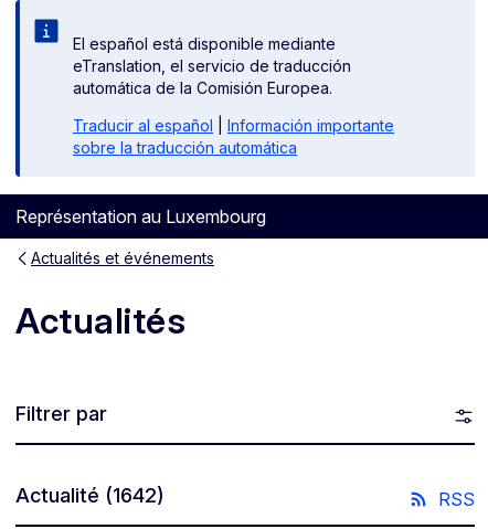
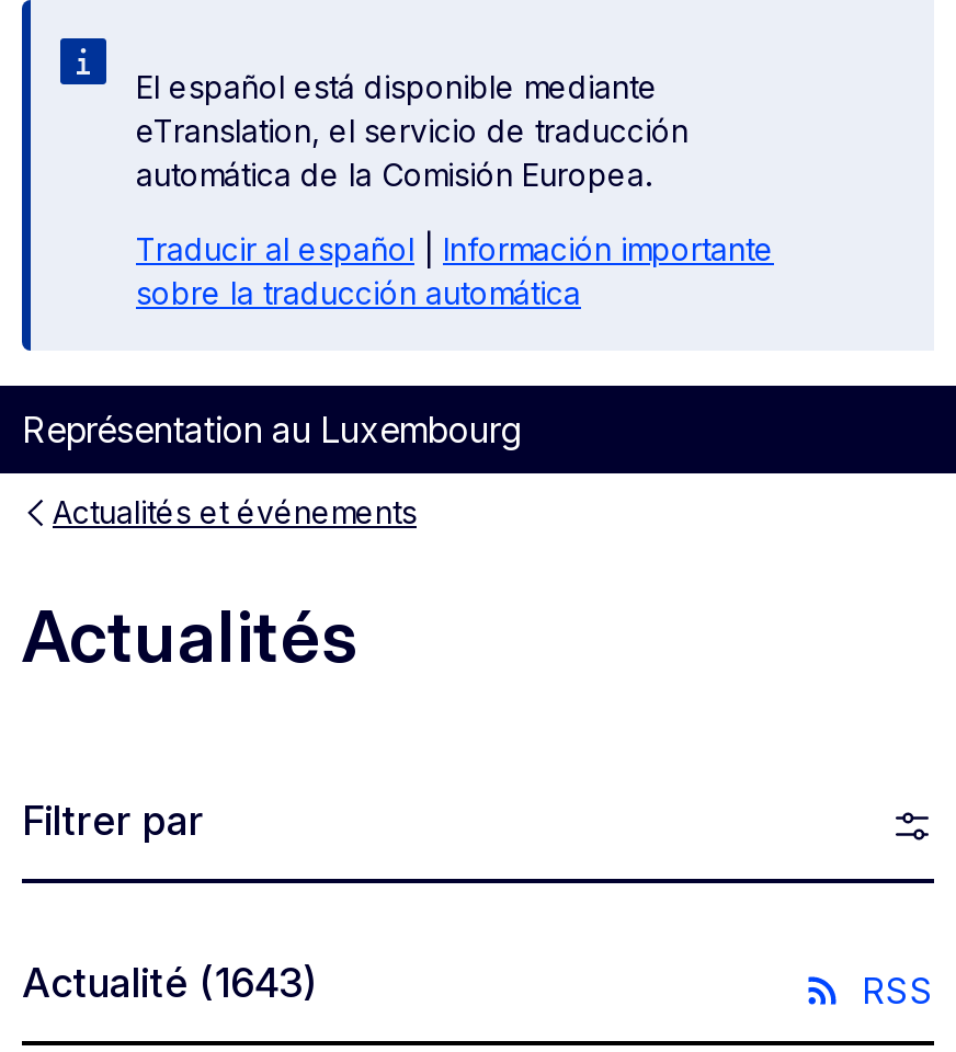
- Actualité (1642)
+ Actualité (1643)
